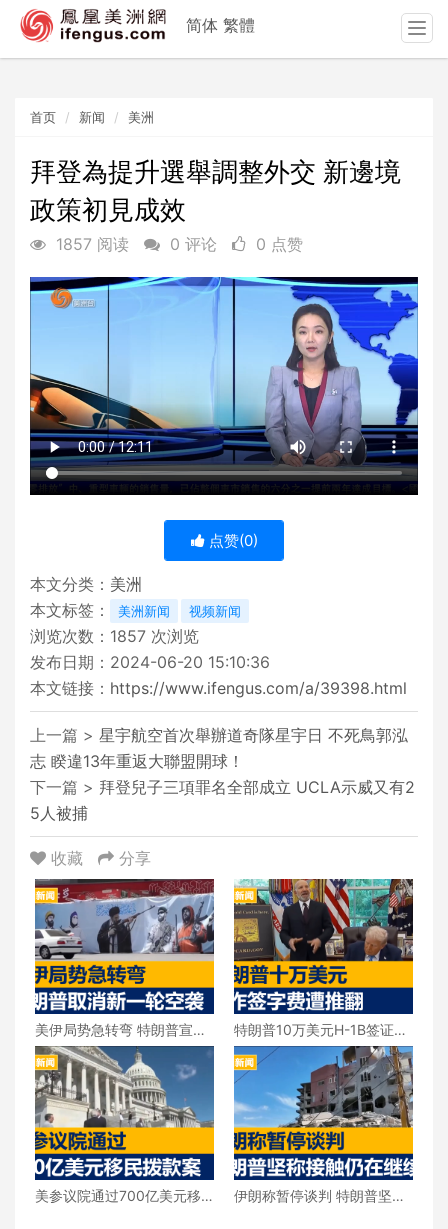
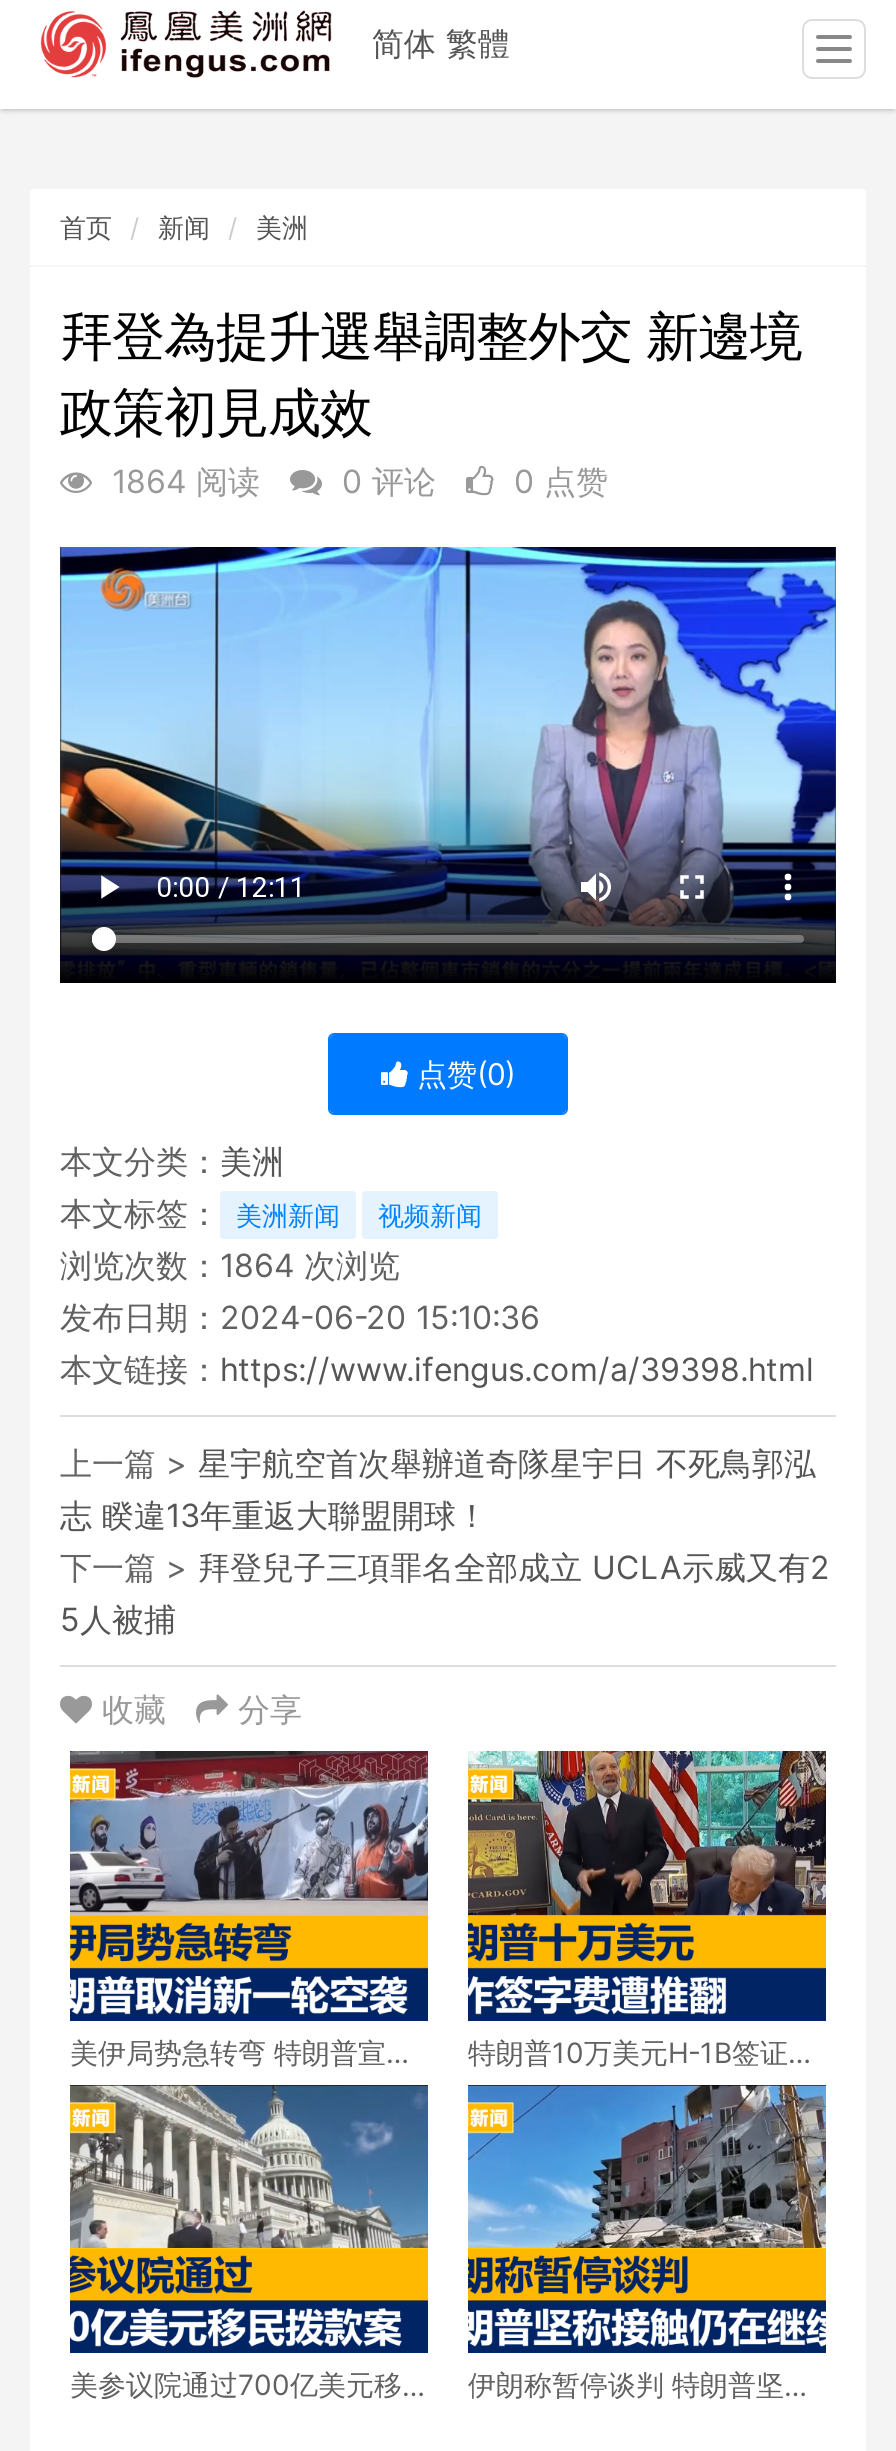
- 1857 阅读 0 评论 0 点赞
+ 1864 阅读 0 评论 0 点赞

- 浏览次数：1857次浏览
+ 浏览次数：1864次浏览
